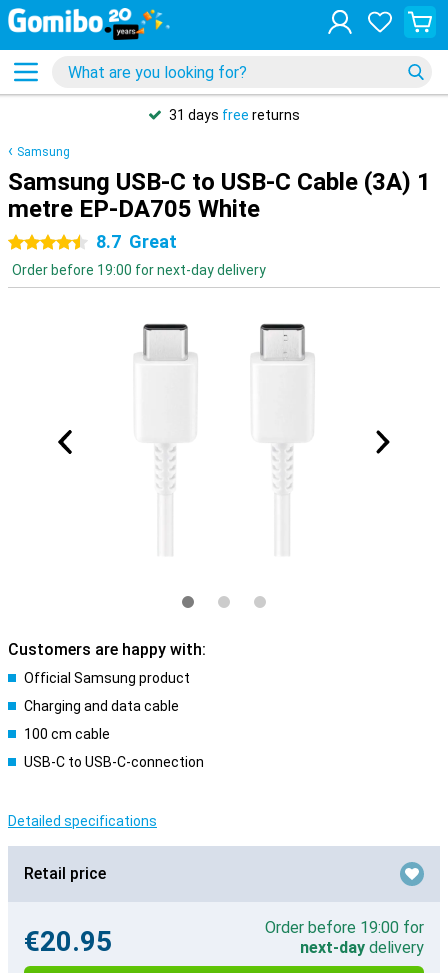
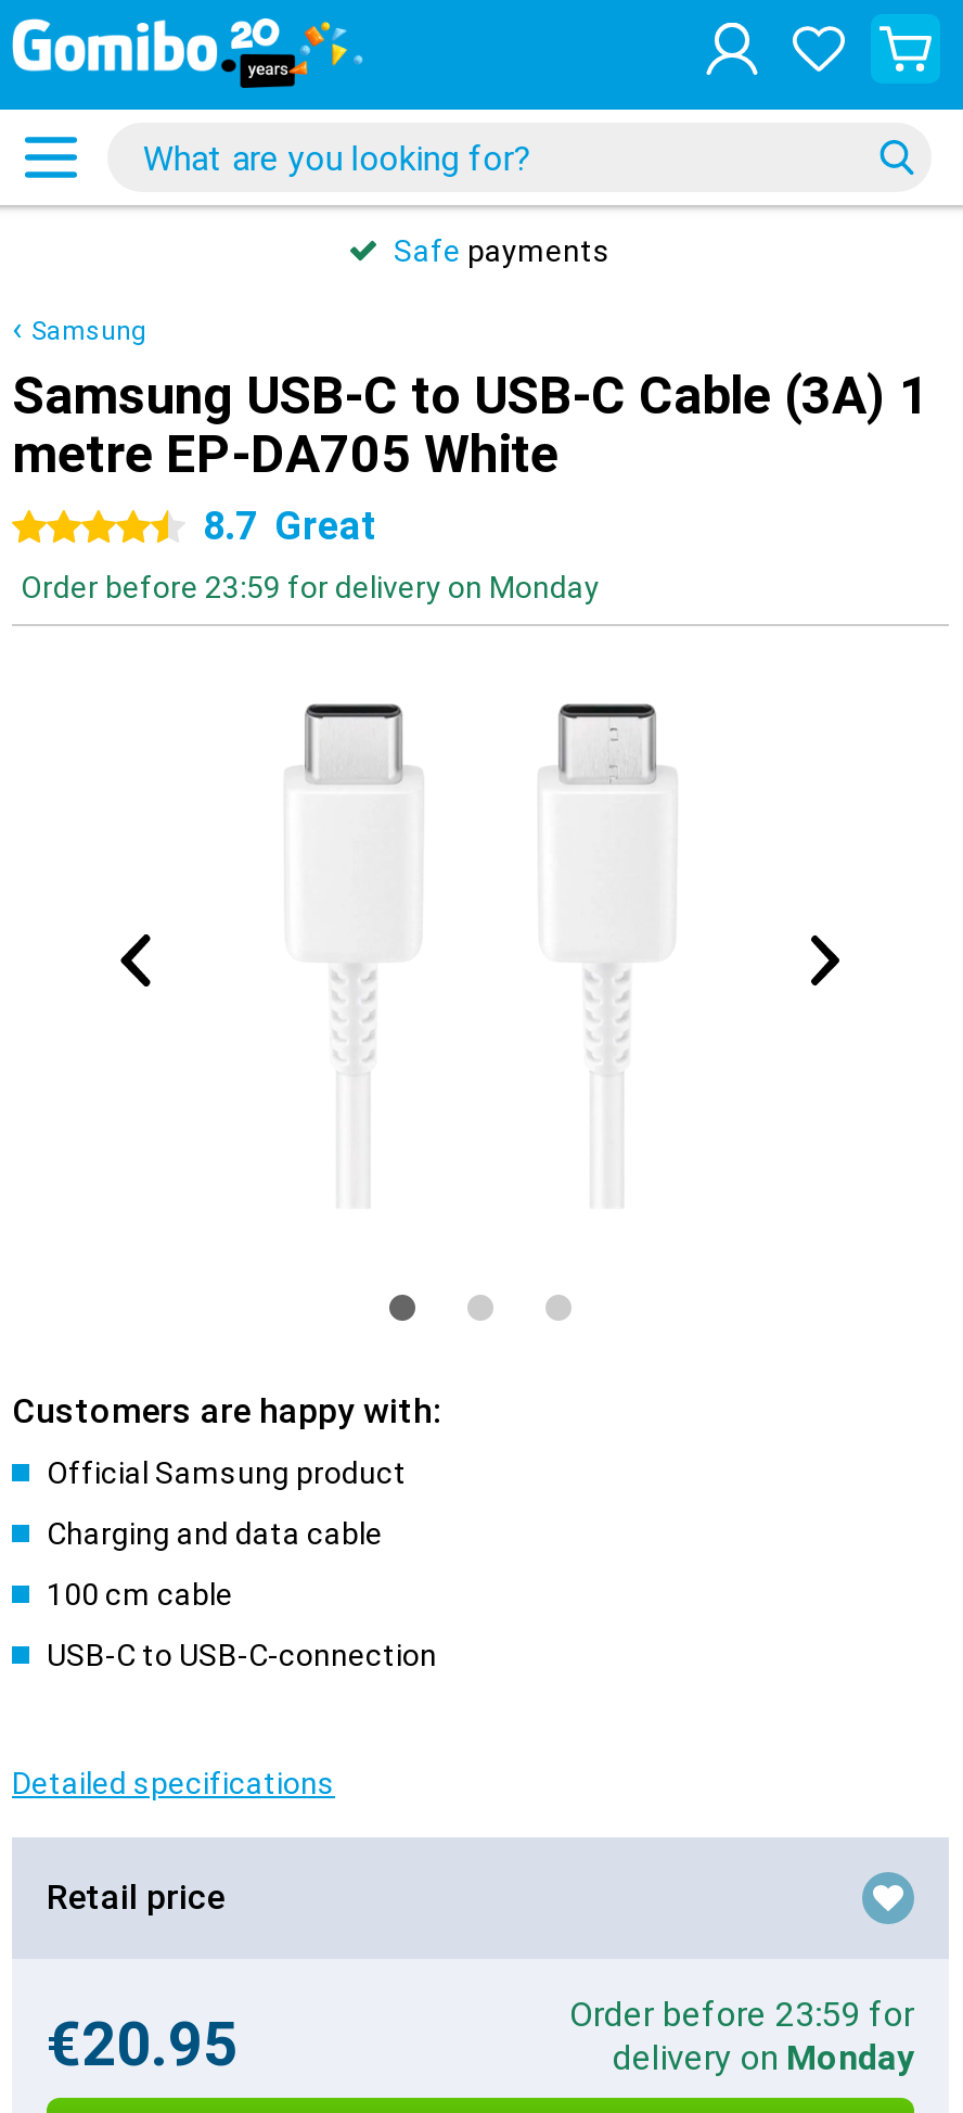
- 31 days free returns
+ Safe payments

- Order before 19:00 for next-day delivery
+ Order before 23:59 for delivery on Monday

- Order before 19:00 for
- next-day delivery
+ Order before 23:59 for
+ delivery on Monday
